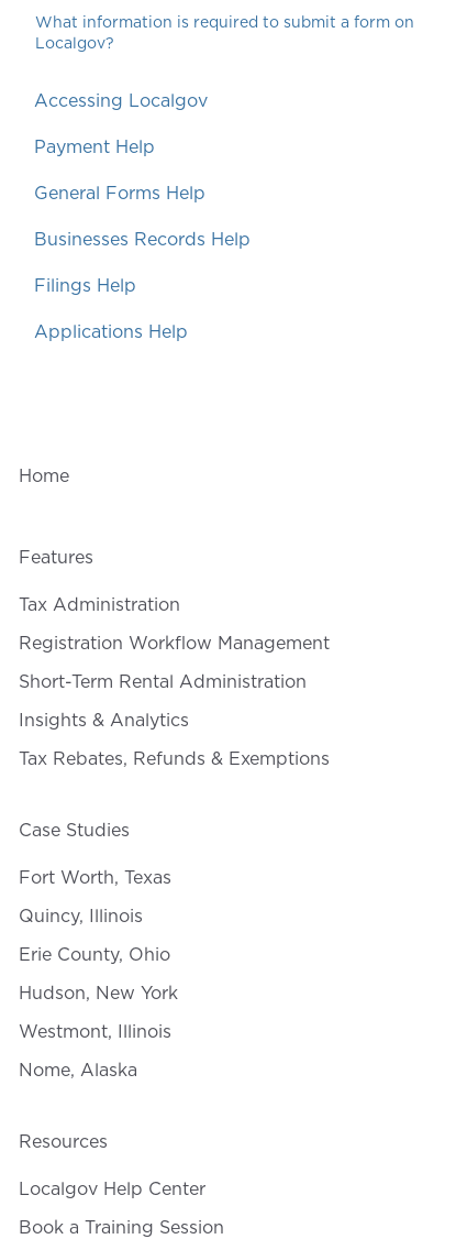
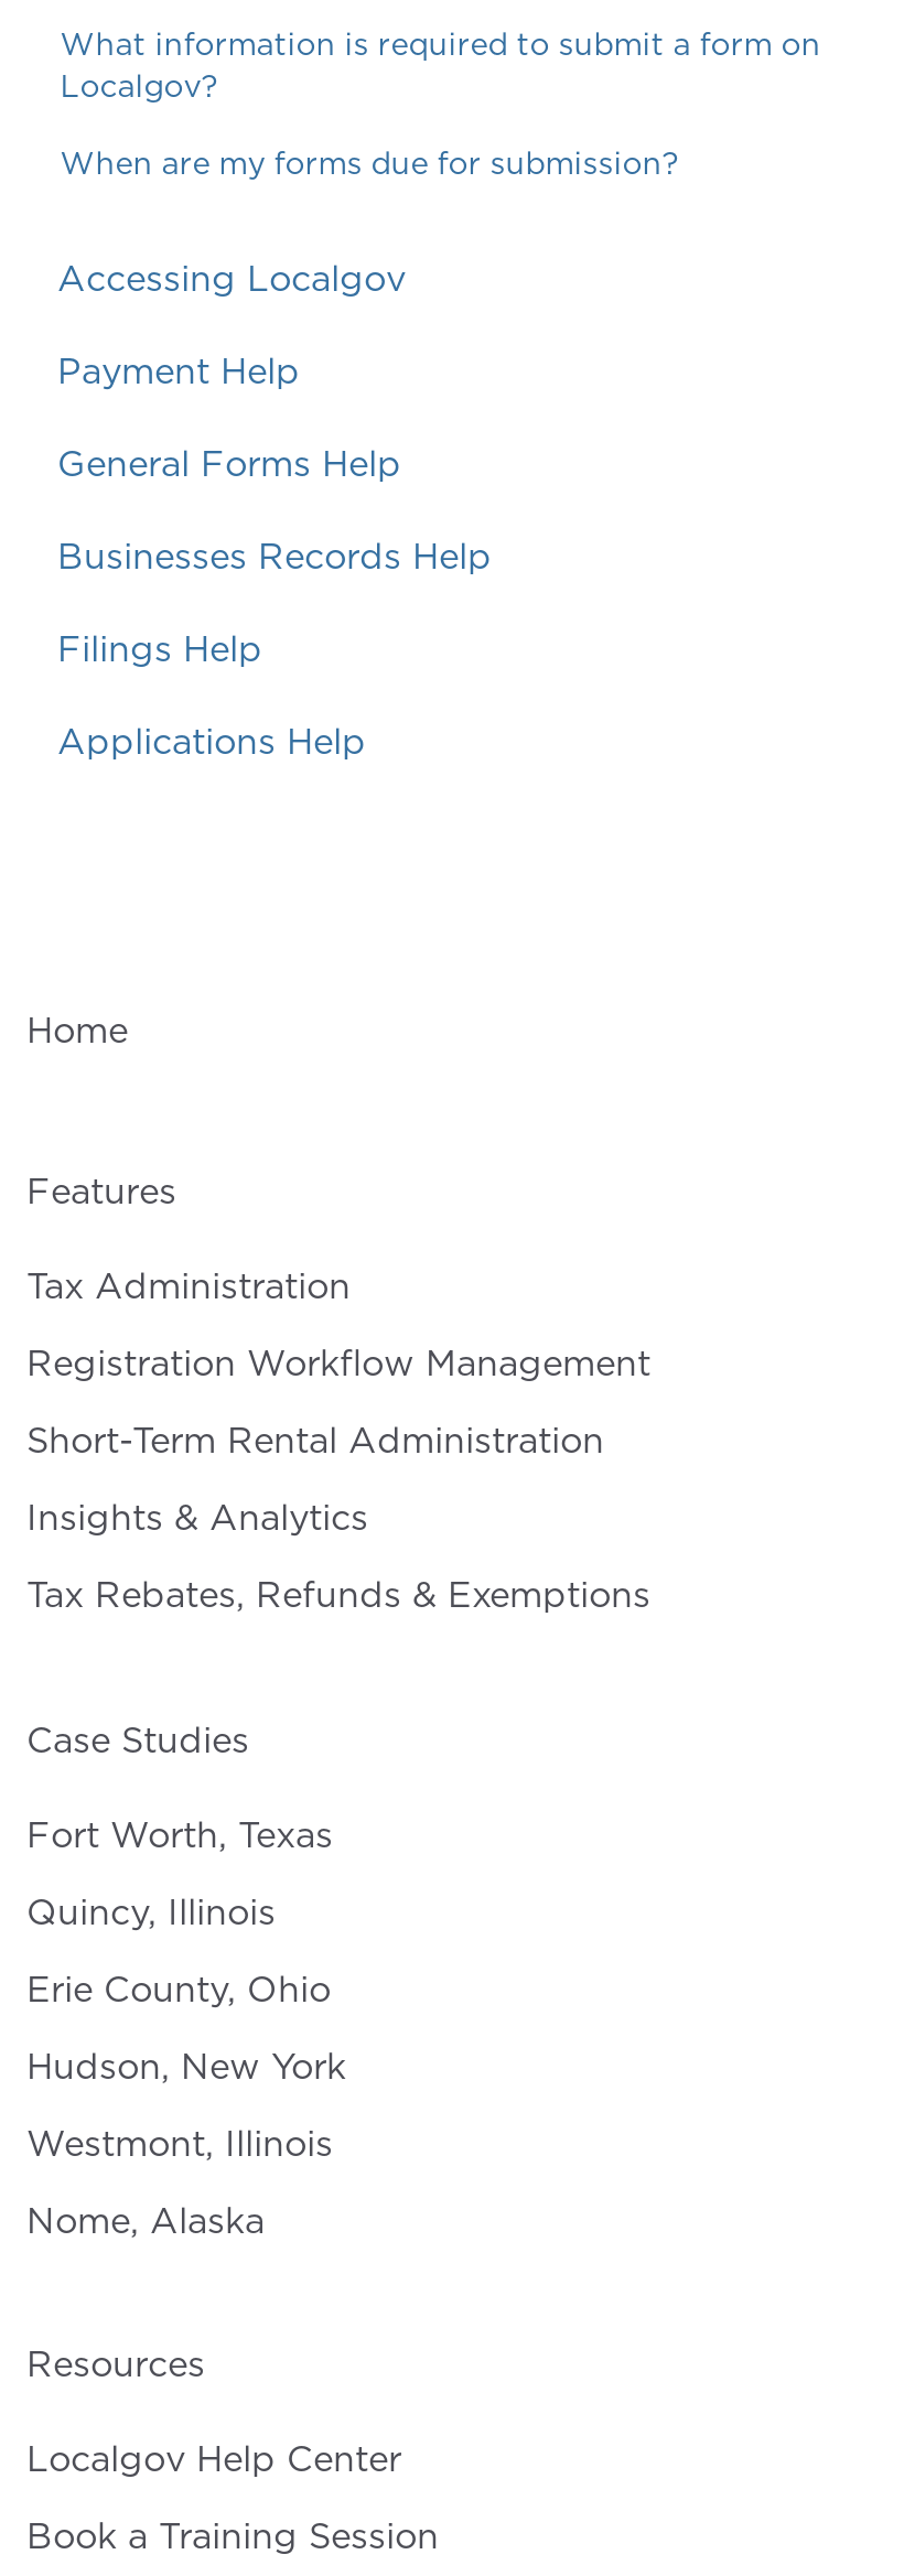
+ When are my forms due for submission?
